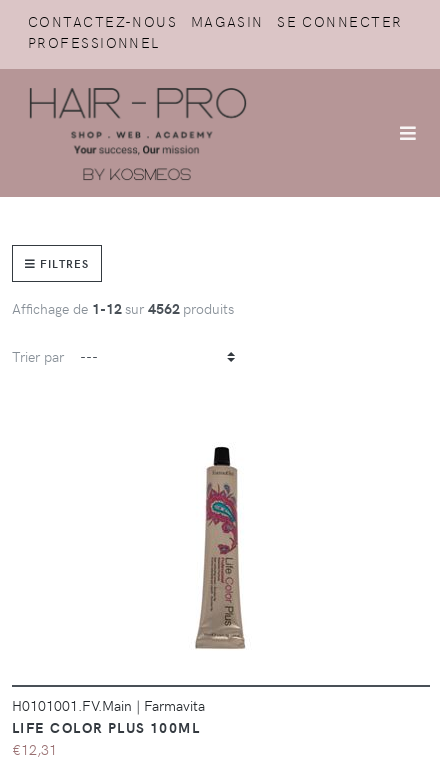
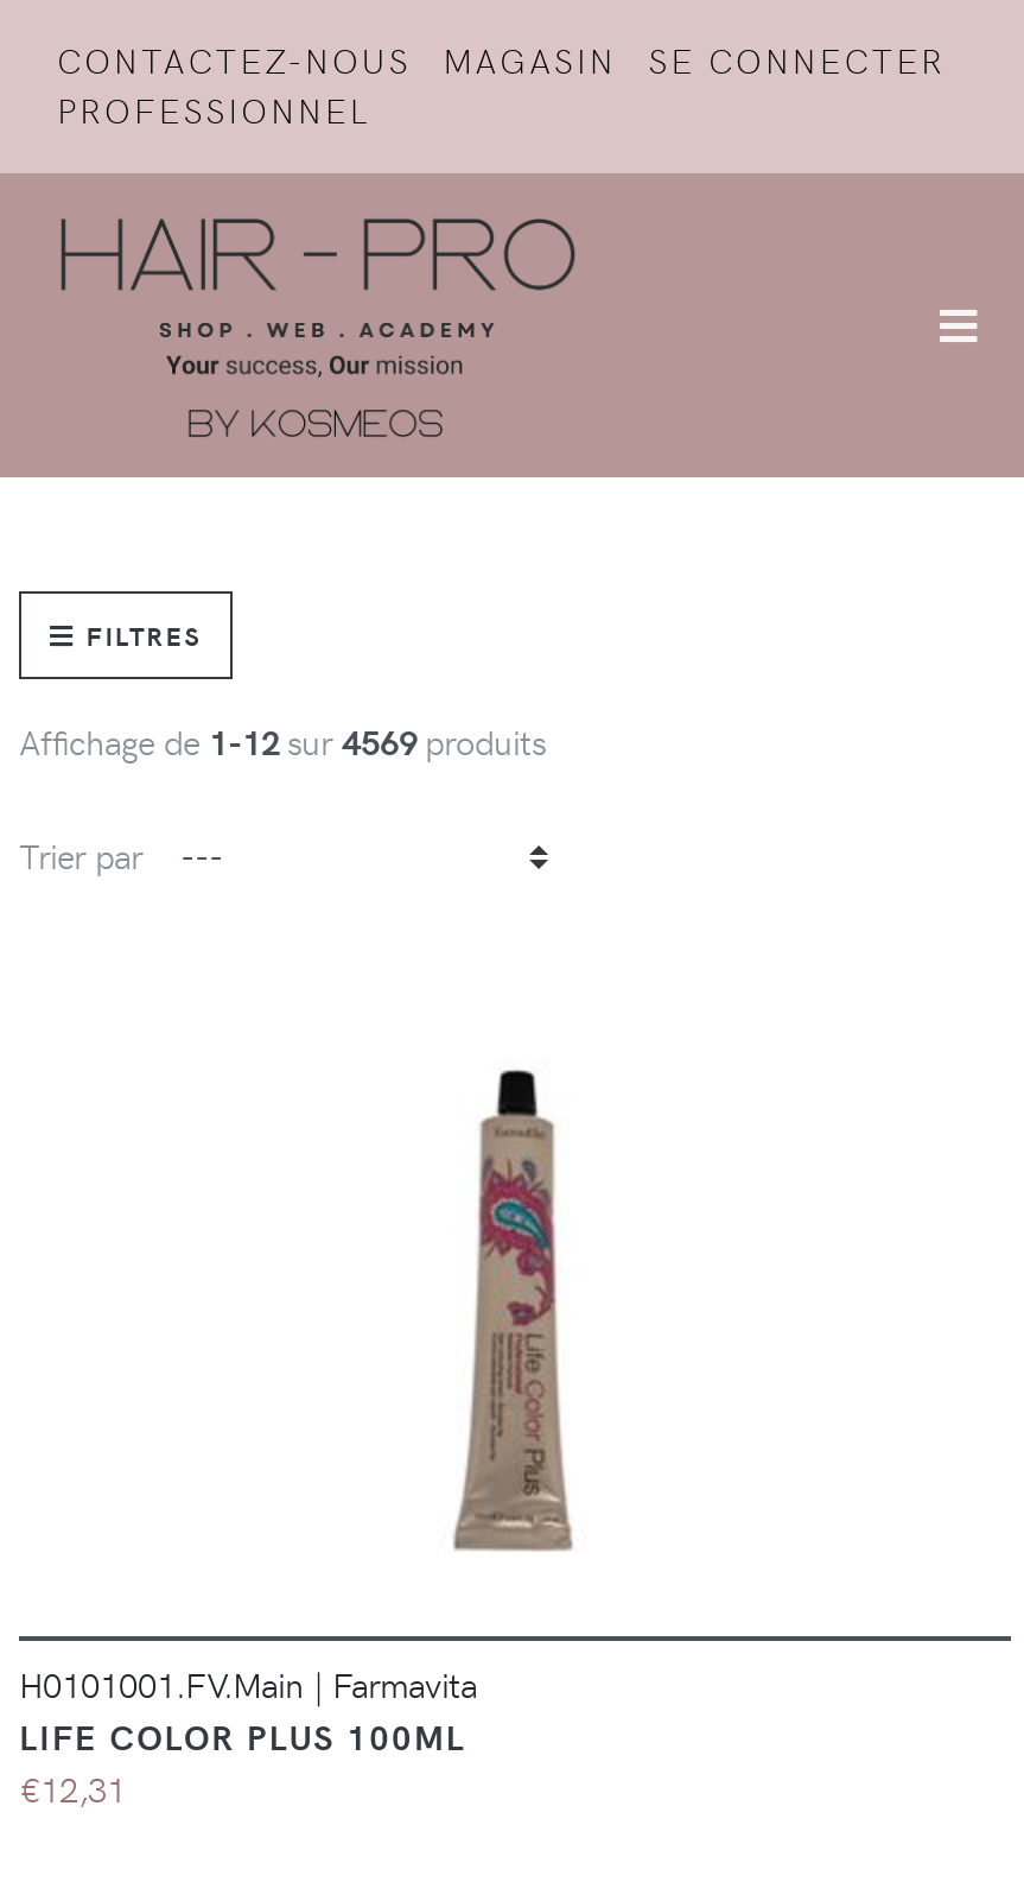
- Affichage de 1-12 sur 4562 produits
+ Affichage de 1-12 sur 4569 produits
